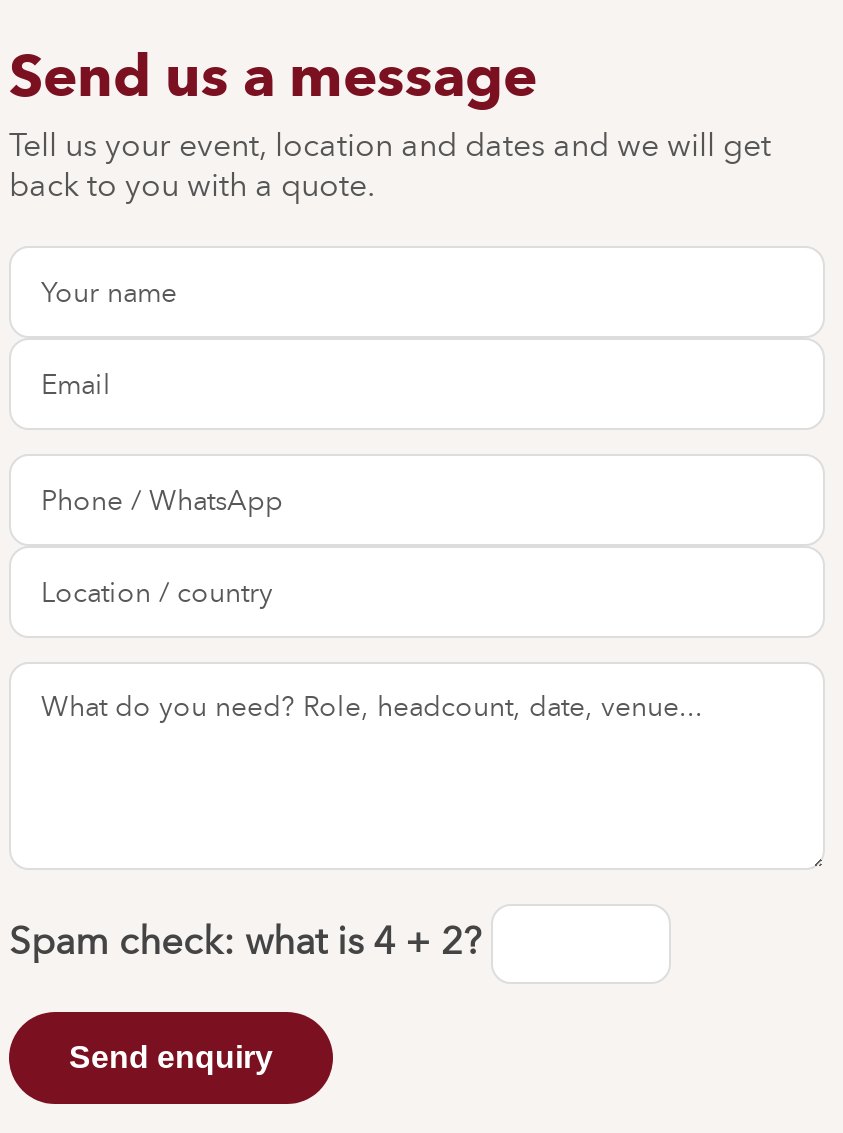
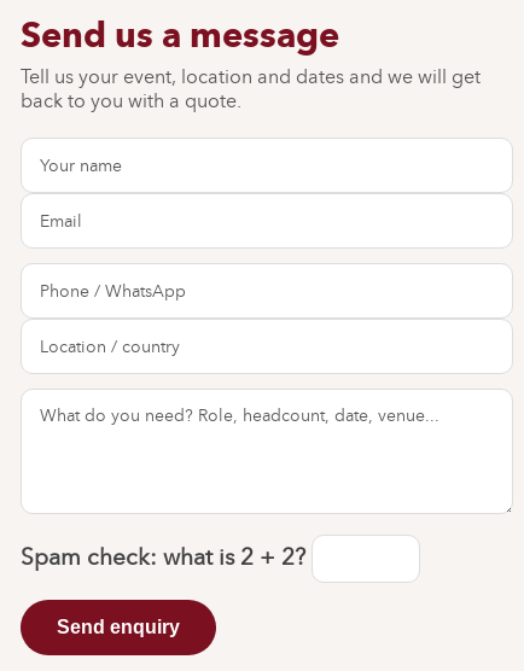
- Spam check: what is 4 + 2?
+ Spam check: what is 2 + 2?
